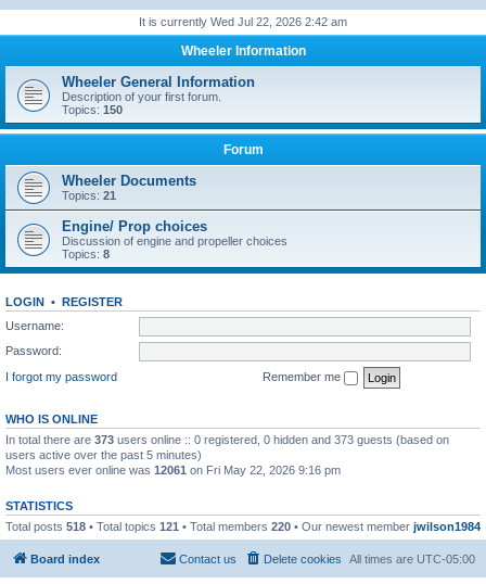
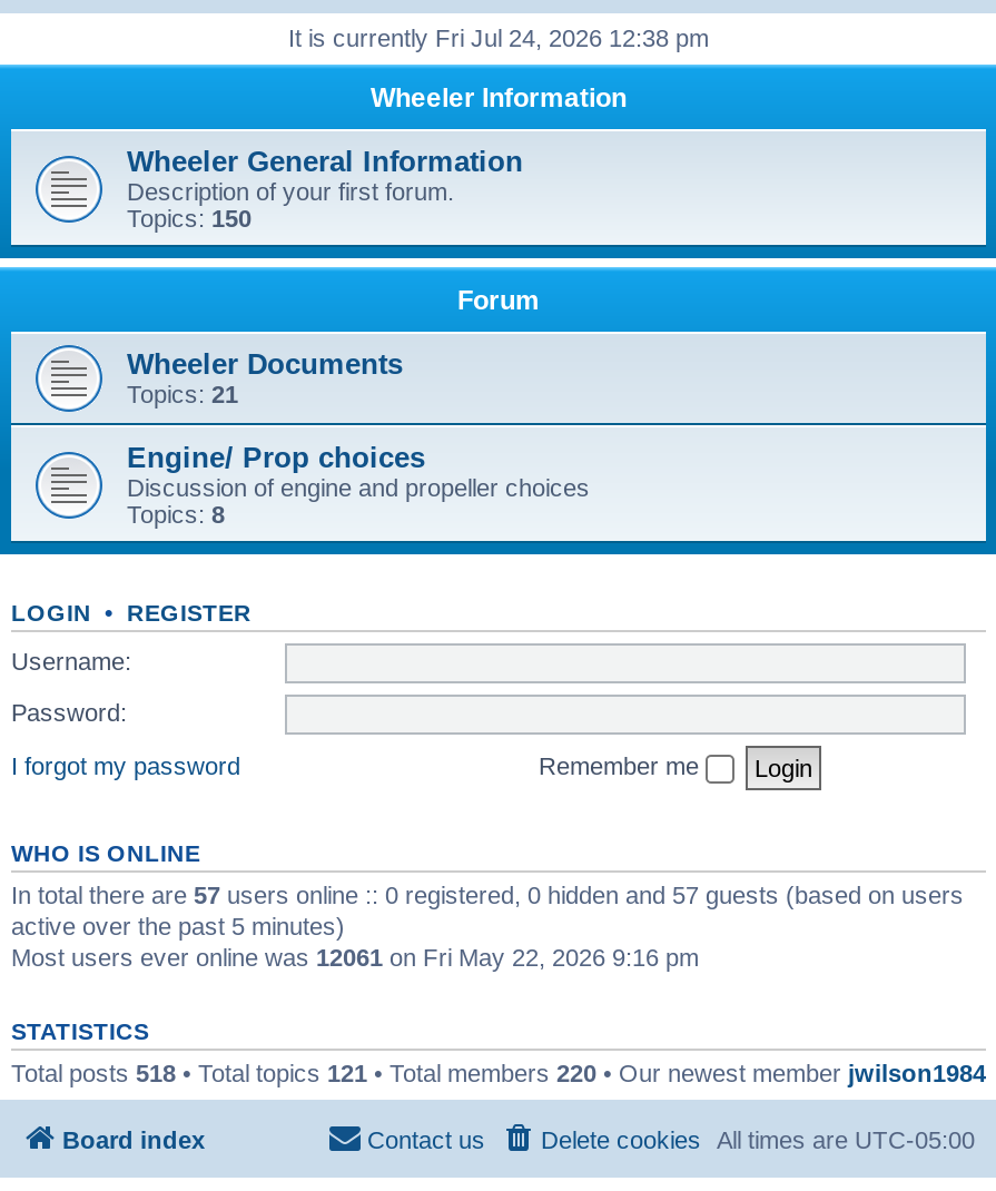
- It is currently Wed Jul 22, 2026 2:42 am
+ It is currently Fri Jul 24, 2026 12:38 pm

- In total there are 373 users online :: 0 registered, 0 hidden and 373 guests (based on
- users active over the past 5 minutes)
+ In total there are 57 users online :: 0 registered, 0 hidden and 57 guests (based on users
+ active over the past 5 minutes)
